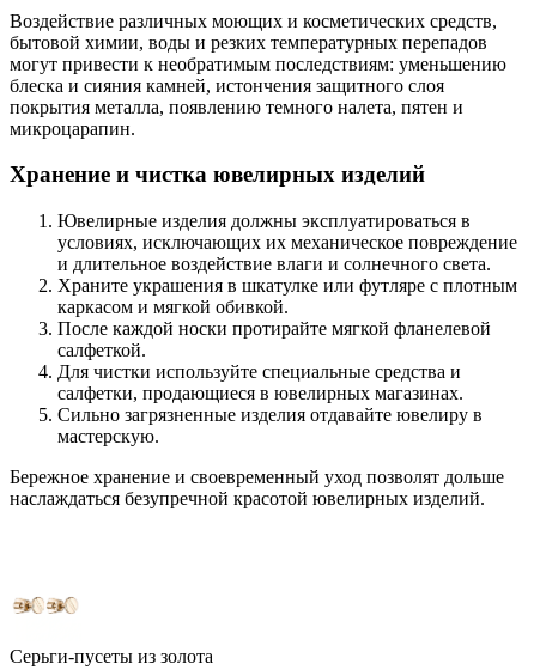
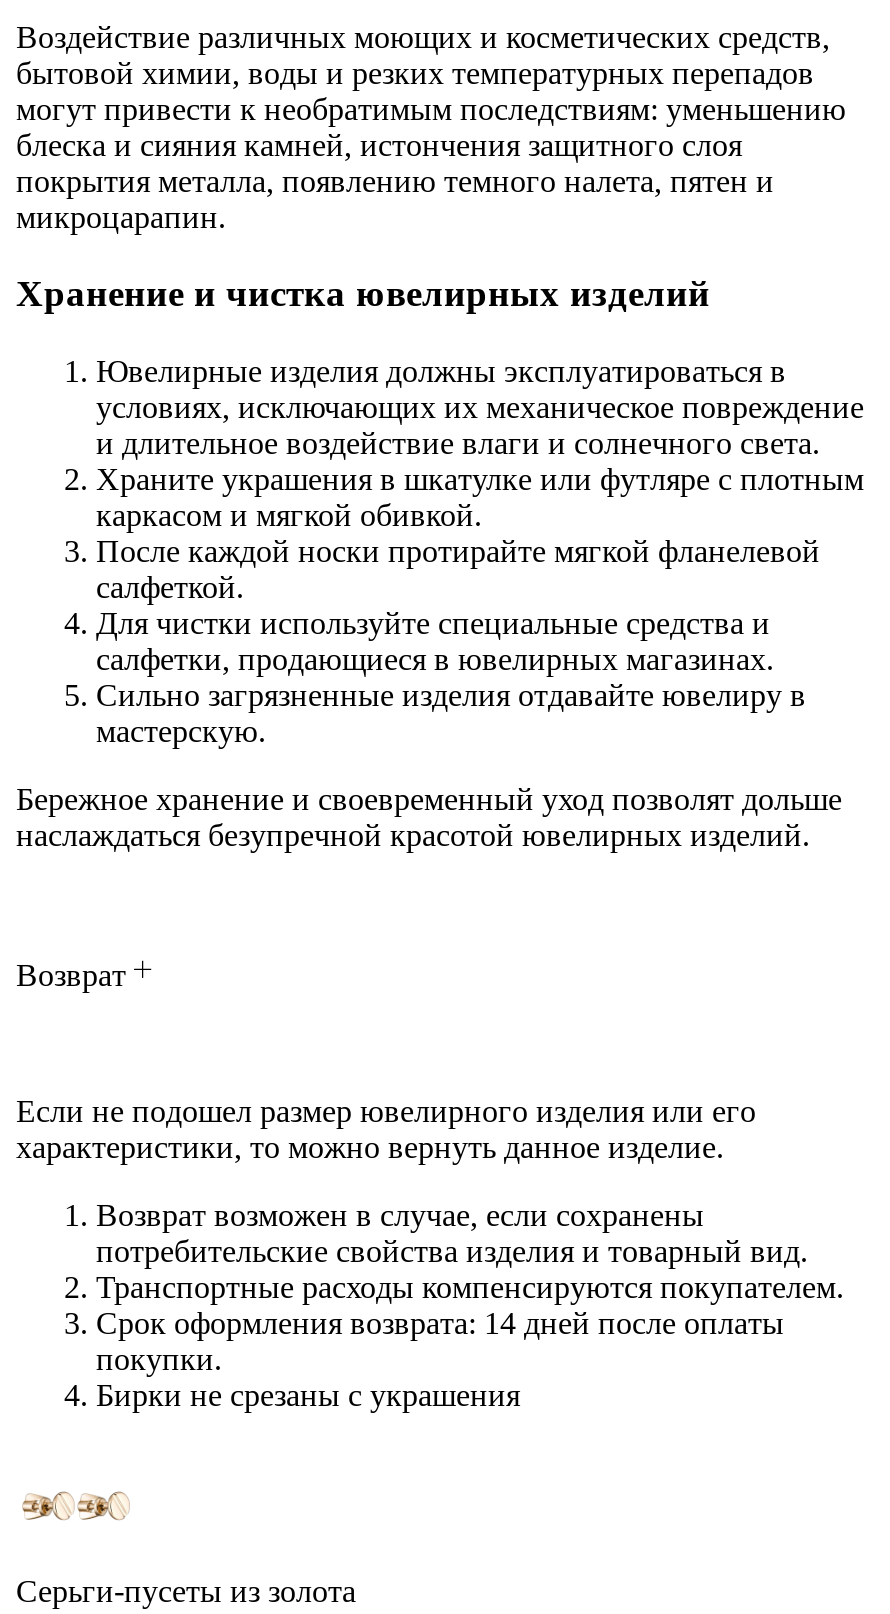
+ Возврат

+ Если не подошел размер ювелирного изделия или его
+ характеристики, то можно вернуть данное изделие.
+ Возврат возможен в случае, если сохранены
+ потребительские свойства изделия и товарный вид.
+ Транспортные расходы компенсируются покупателем.
+ Срок оформления возврата: 14 дней после оплаты
+ покупки.
+ Бирки не срезаны с украшения
